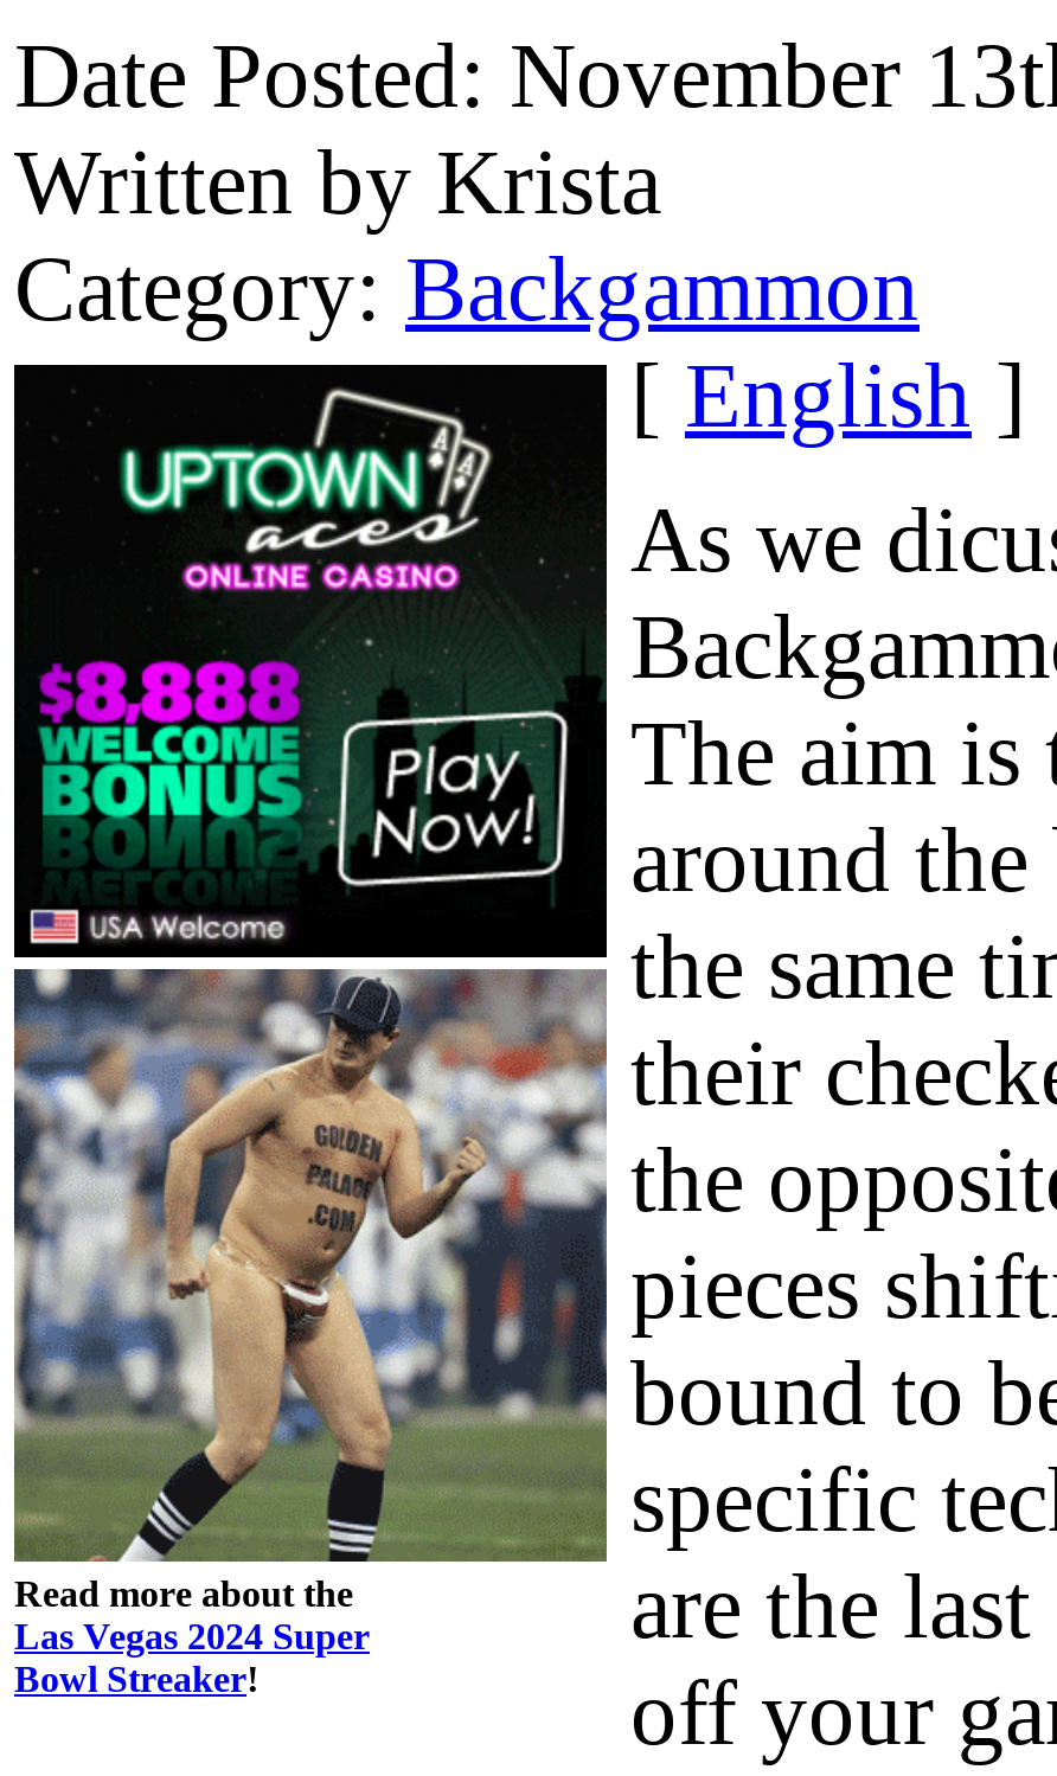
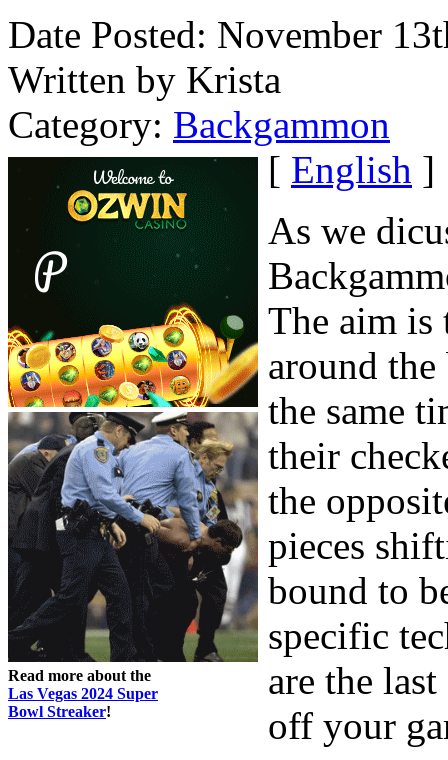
- [image]
+ [image]
